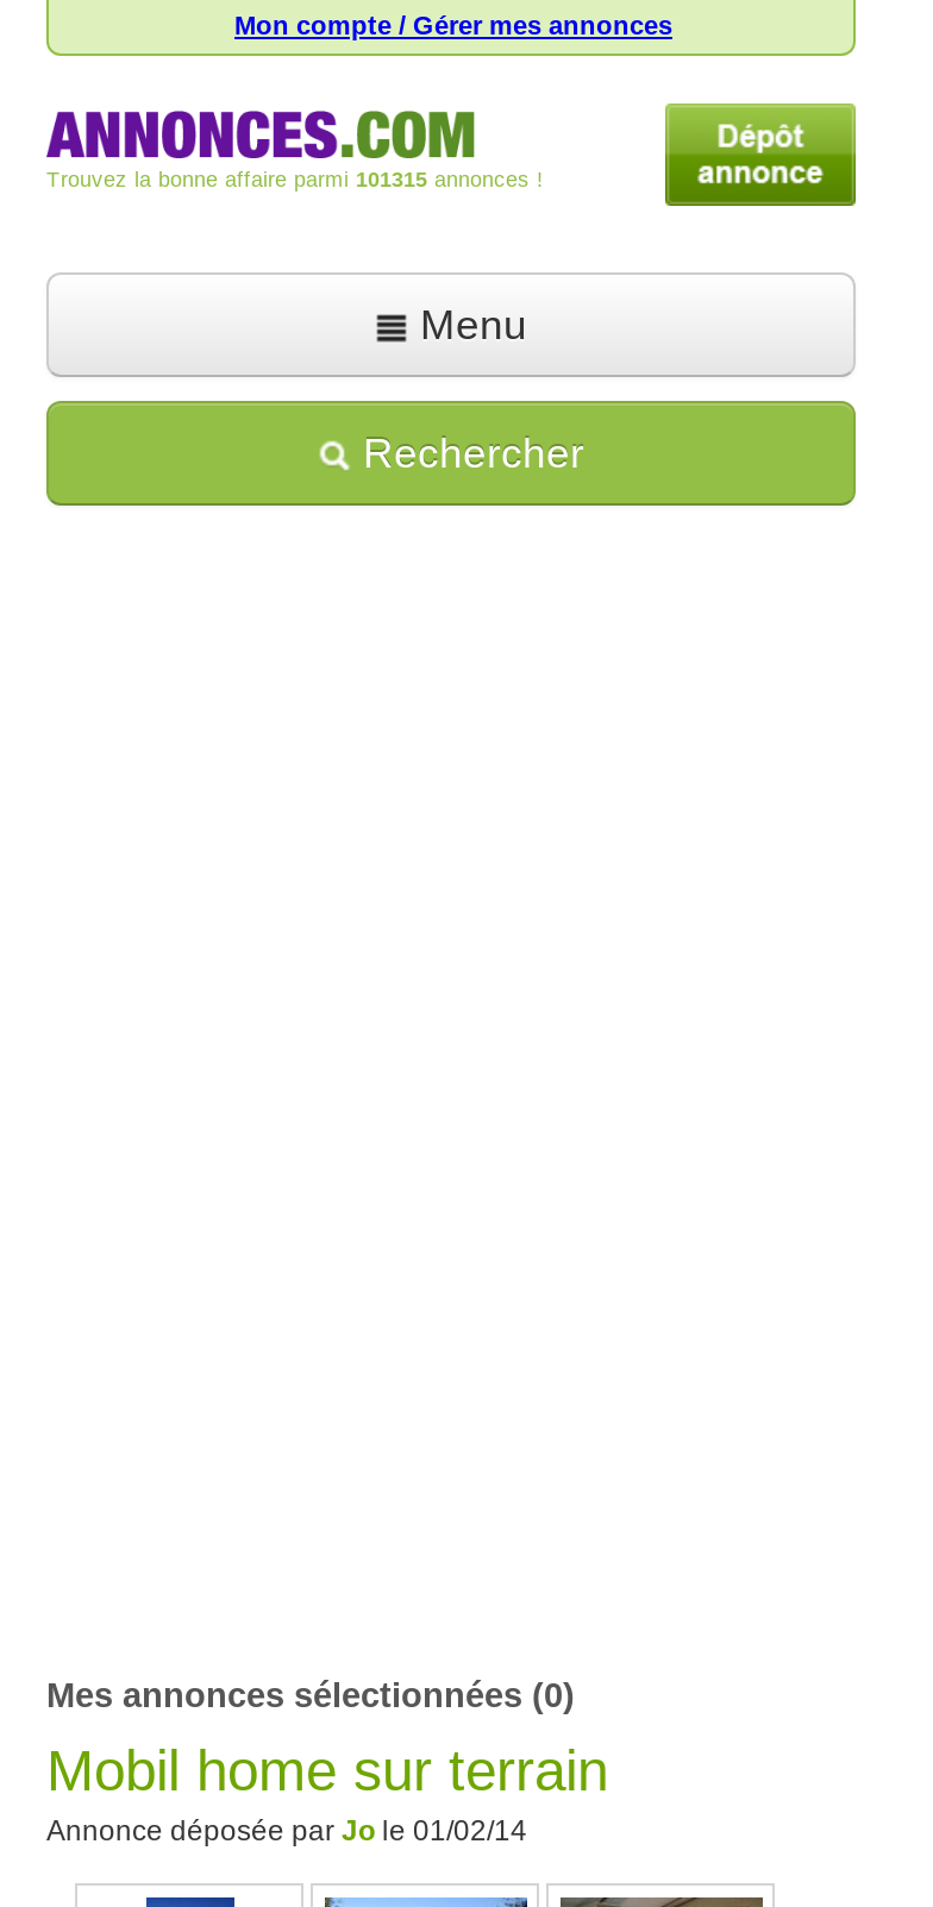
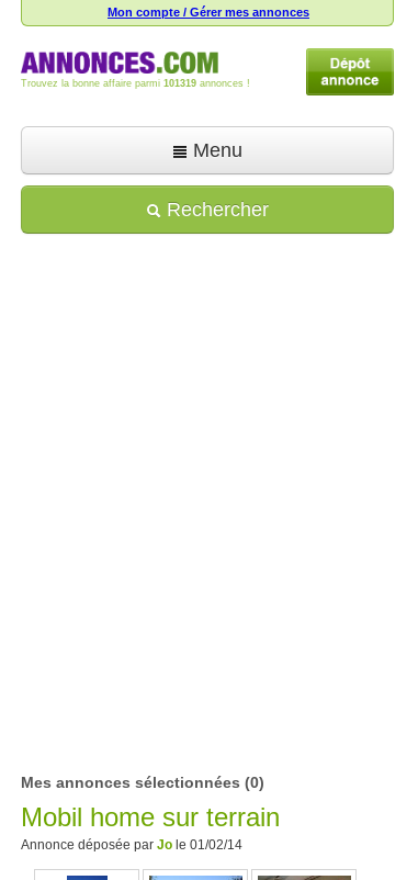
- Trouvez la bonne affaire parmi 101315 annonces !
+ Trouvez la bonne affaire parmi 101319 annonces !
